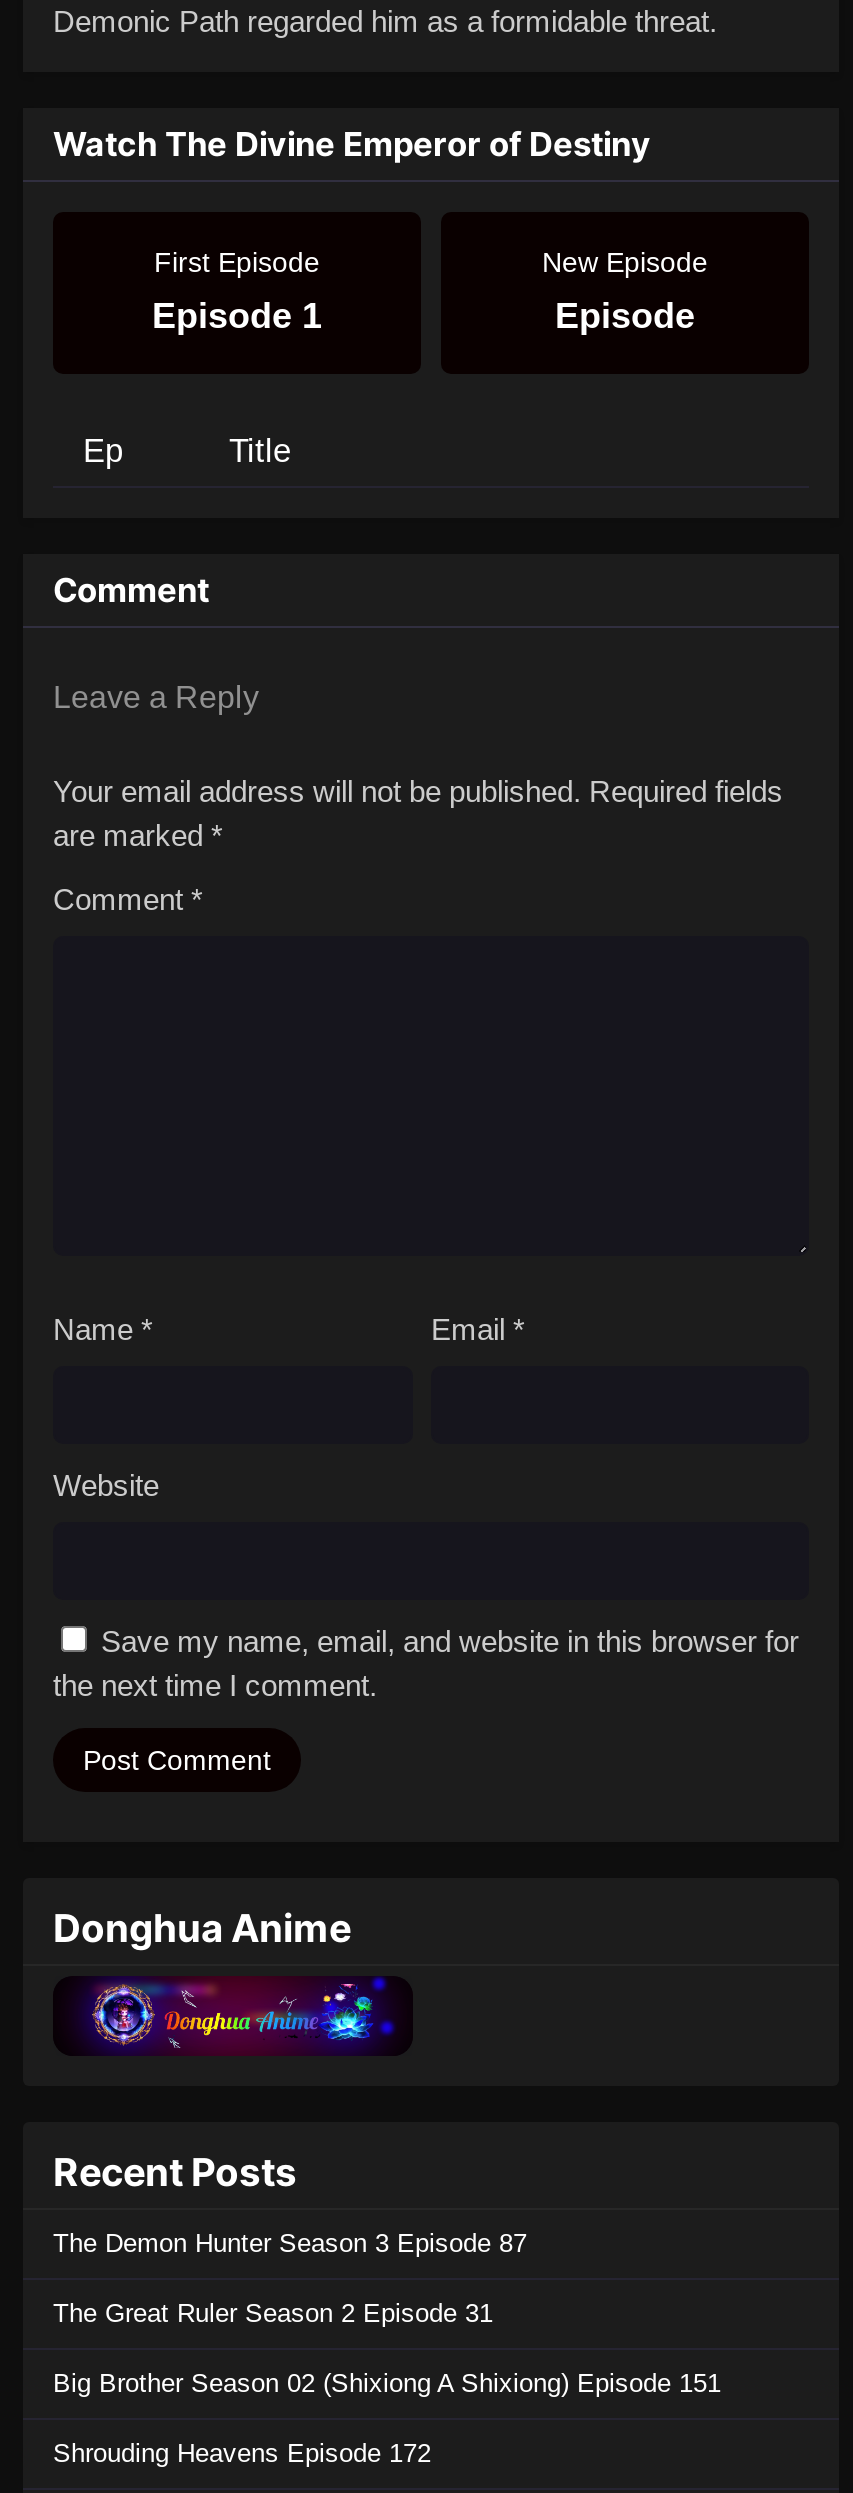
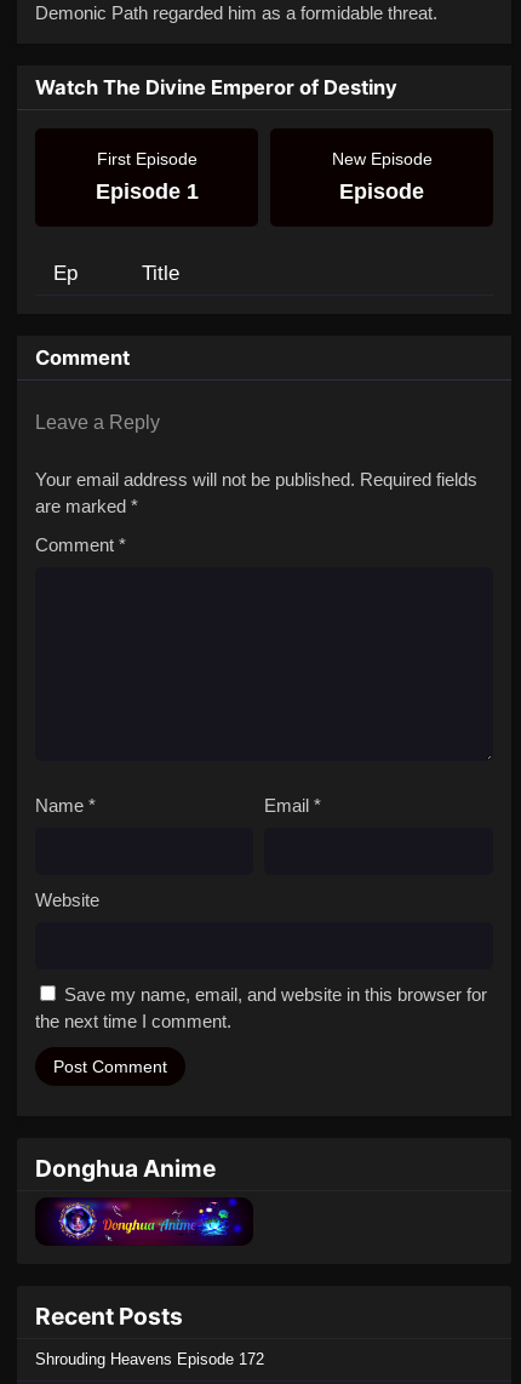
- The Demon Hunter Season 3 Episode 87
- The Great Ruler Season 2 Episode 31
- Big Brother Season 02 (Shixiong A Shixiong) Episode 151
